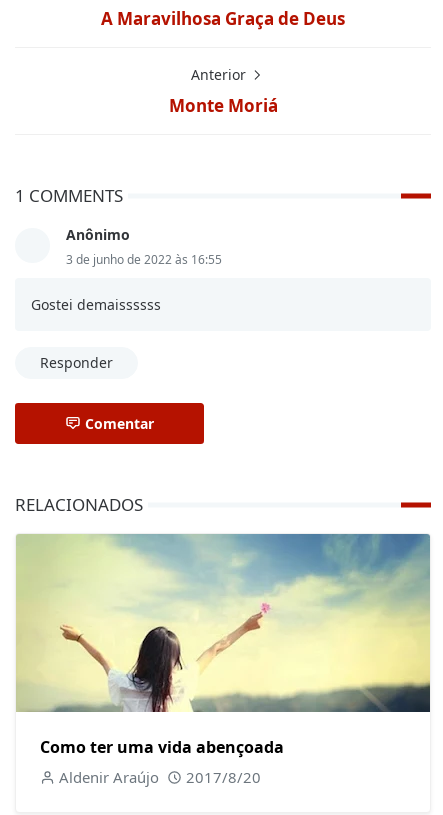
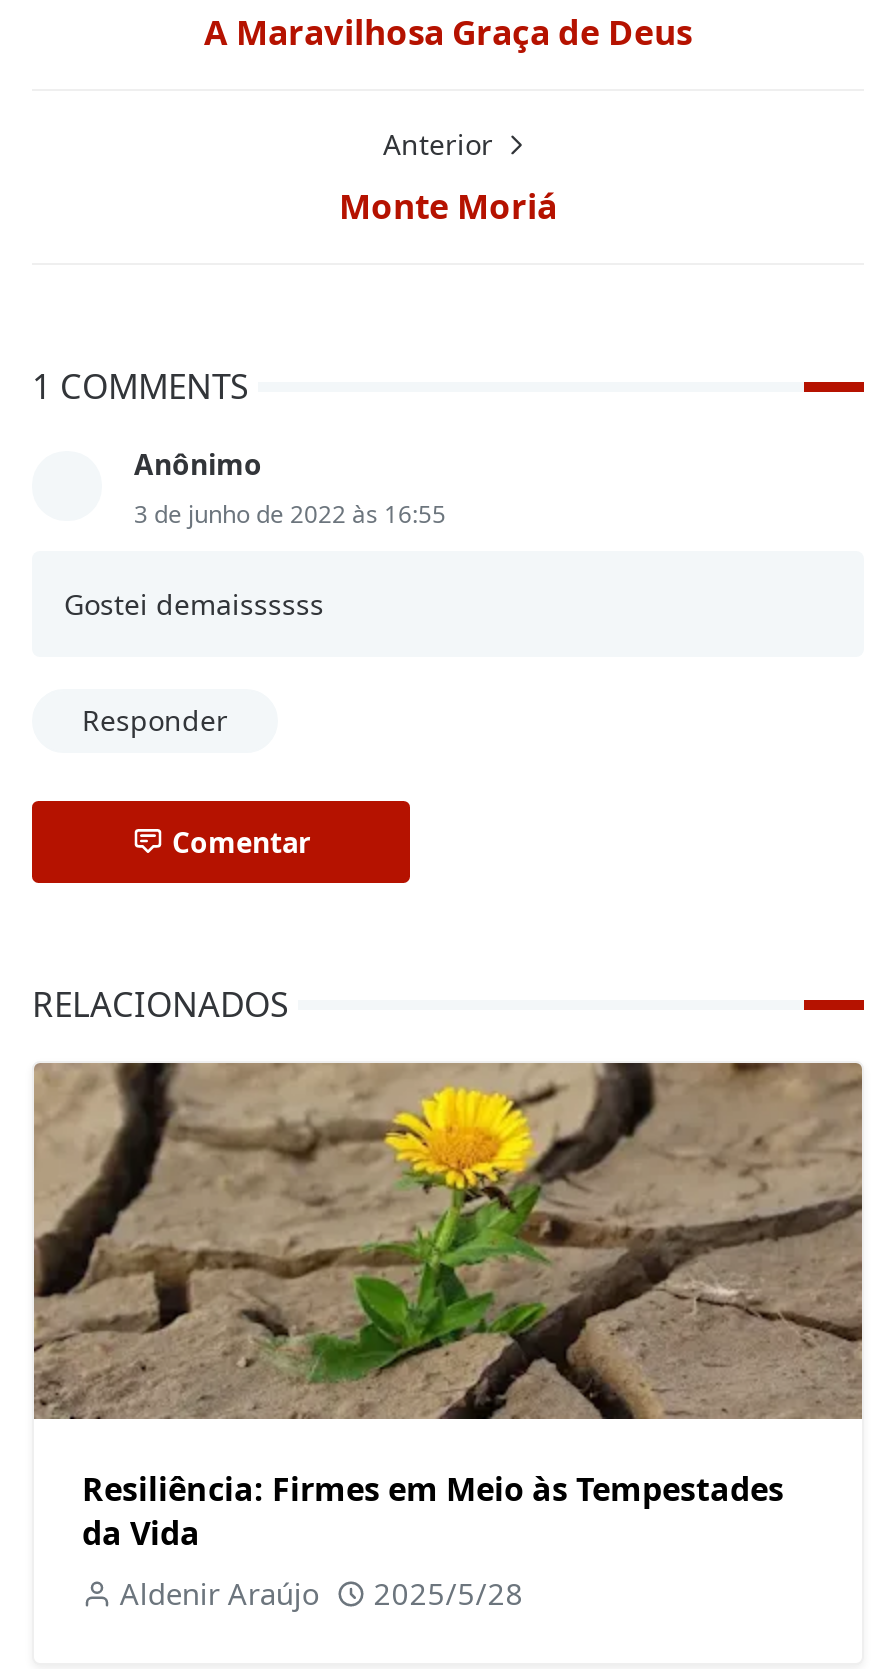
- [image]
- Como ter uma vida abençoada
+ [image]
+ Resiliência: Firmes em Meio às Tempestades
+ da Vida

- Aldenir Araújo 2017/8/20
+ Aldenir Araújo 2025/5/28
